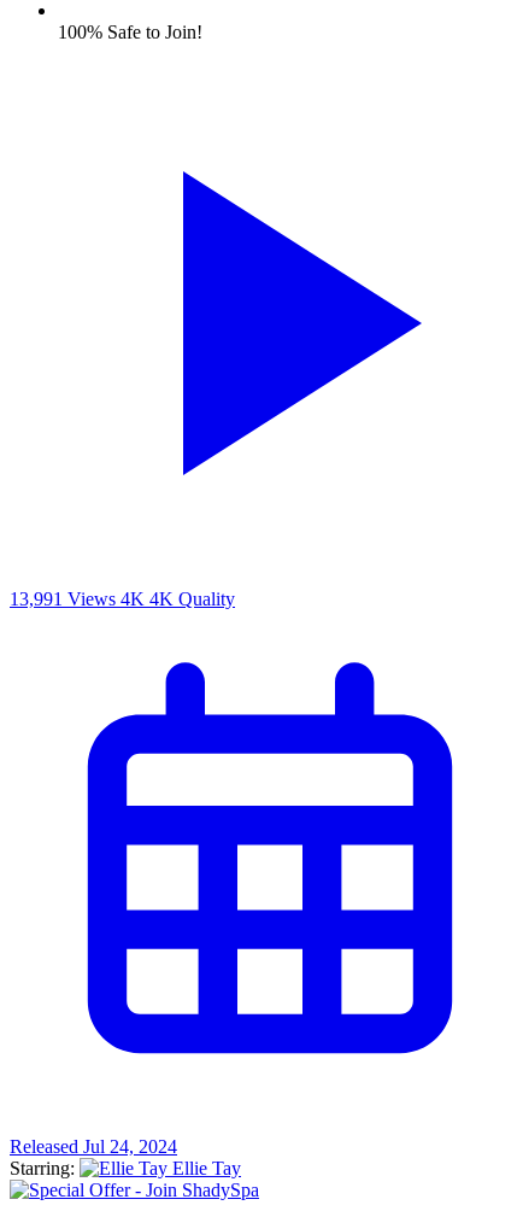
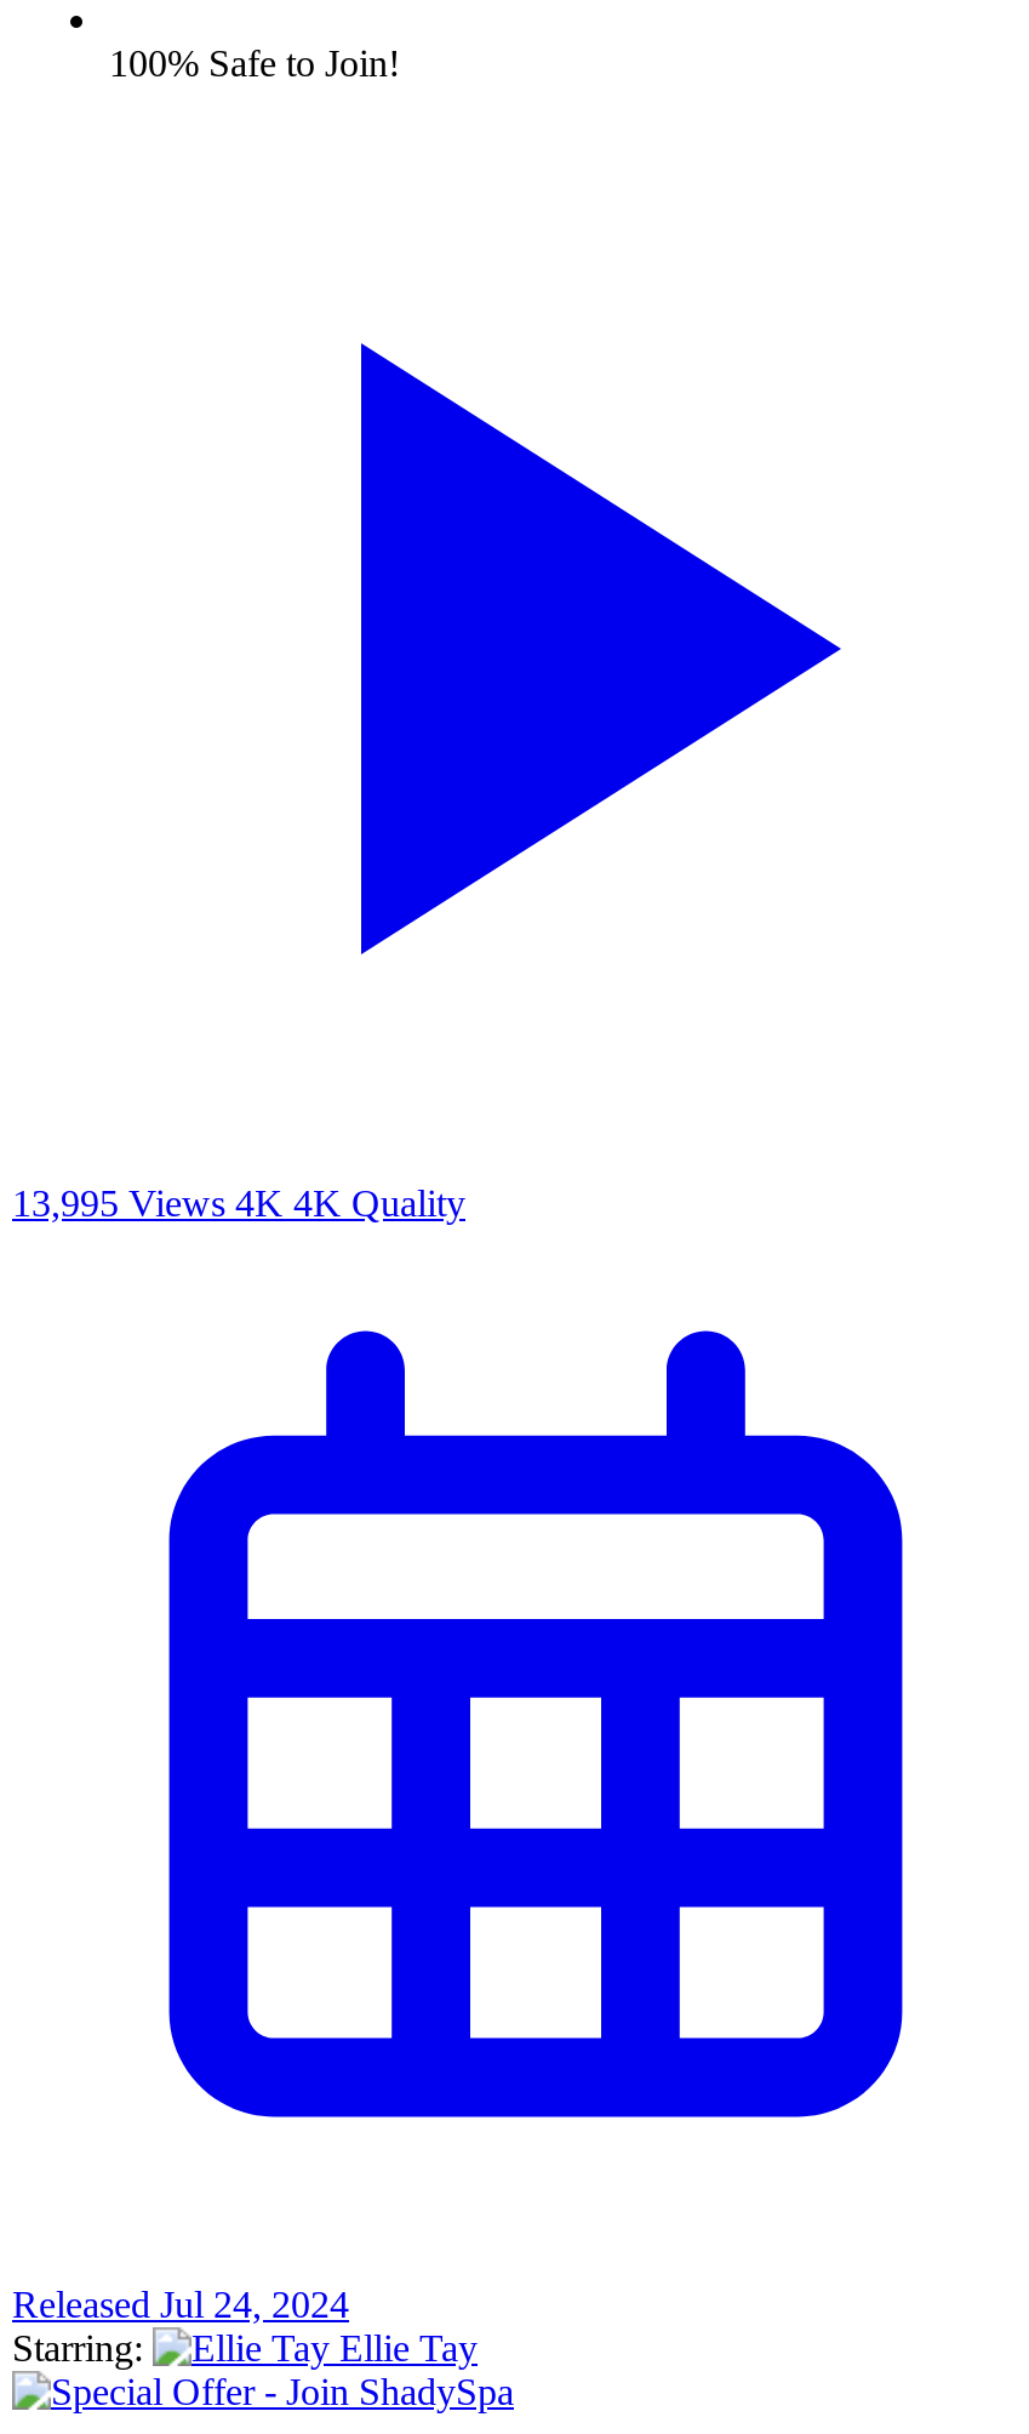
- 13,991 Views 4K 4K Quality
+ 13,995 Views 4K 4K Quality
